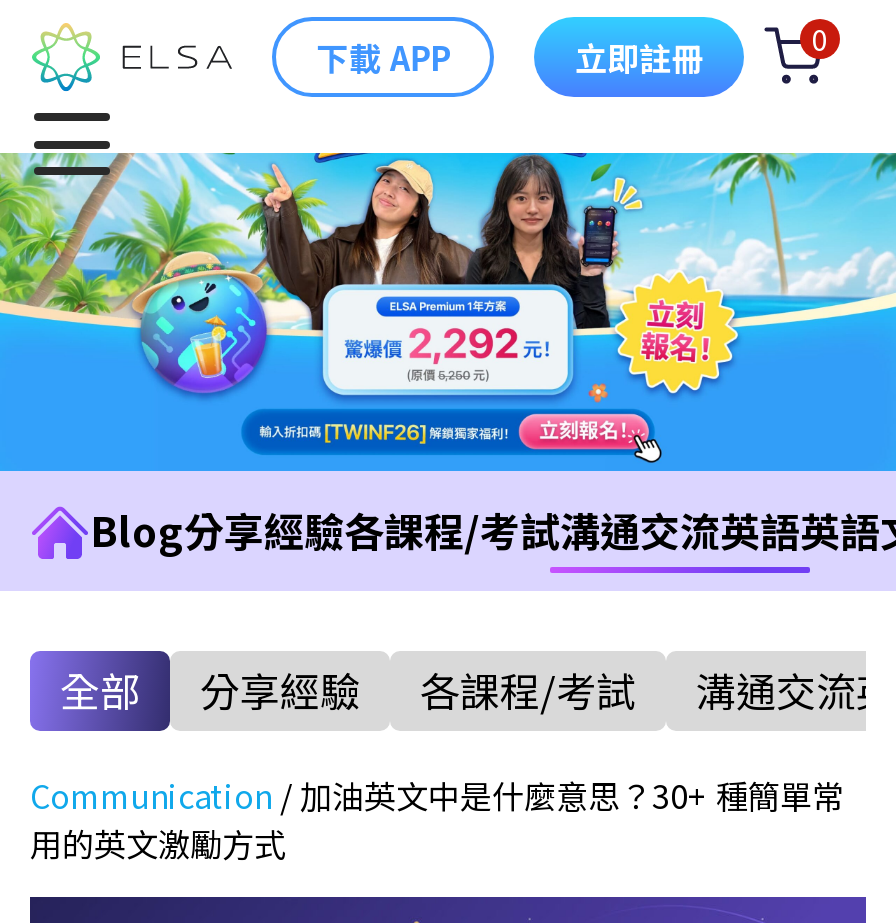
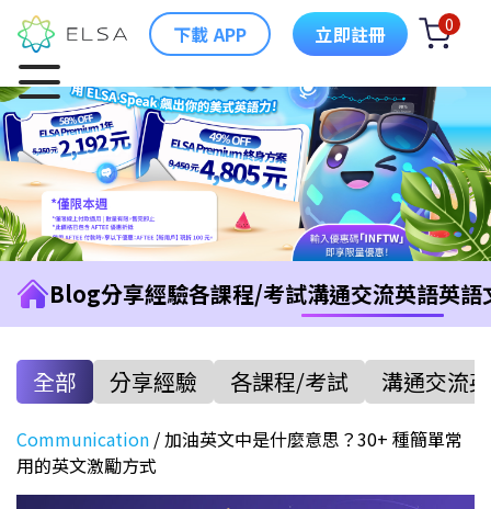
- [image]
+ [image]
